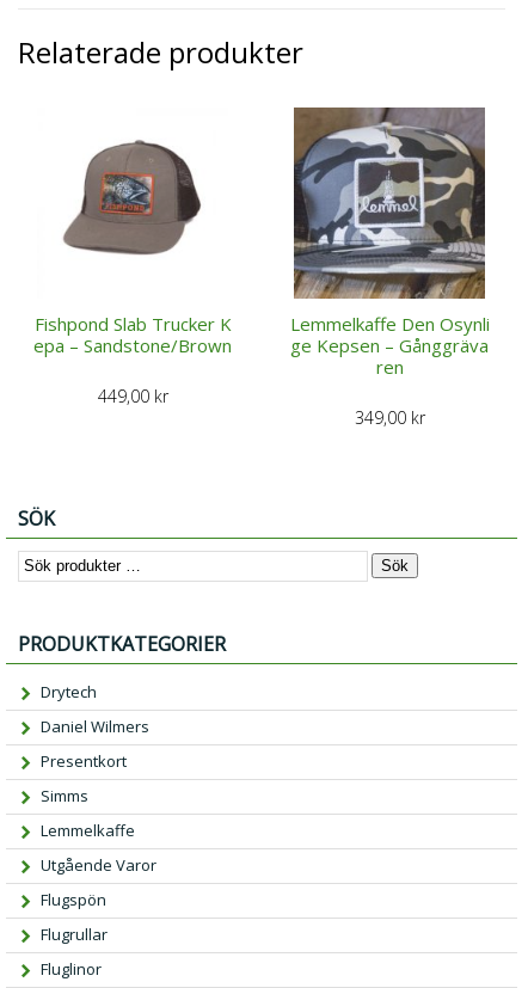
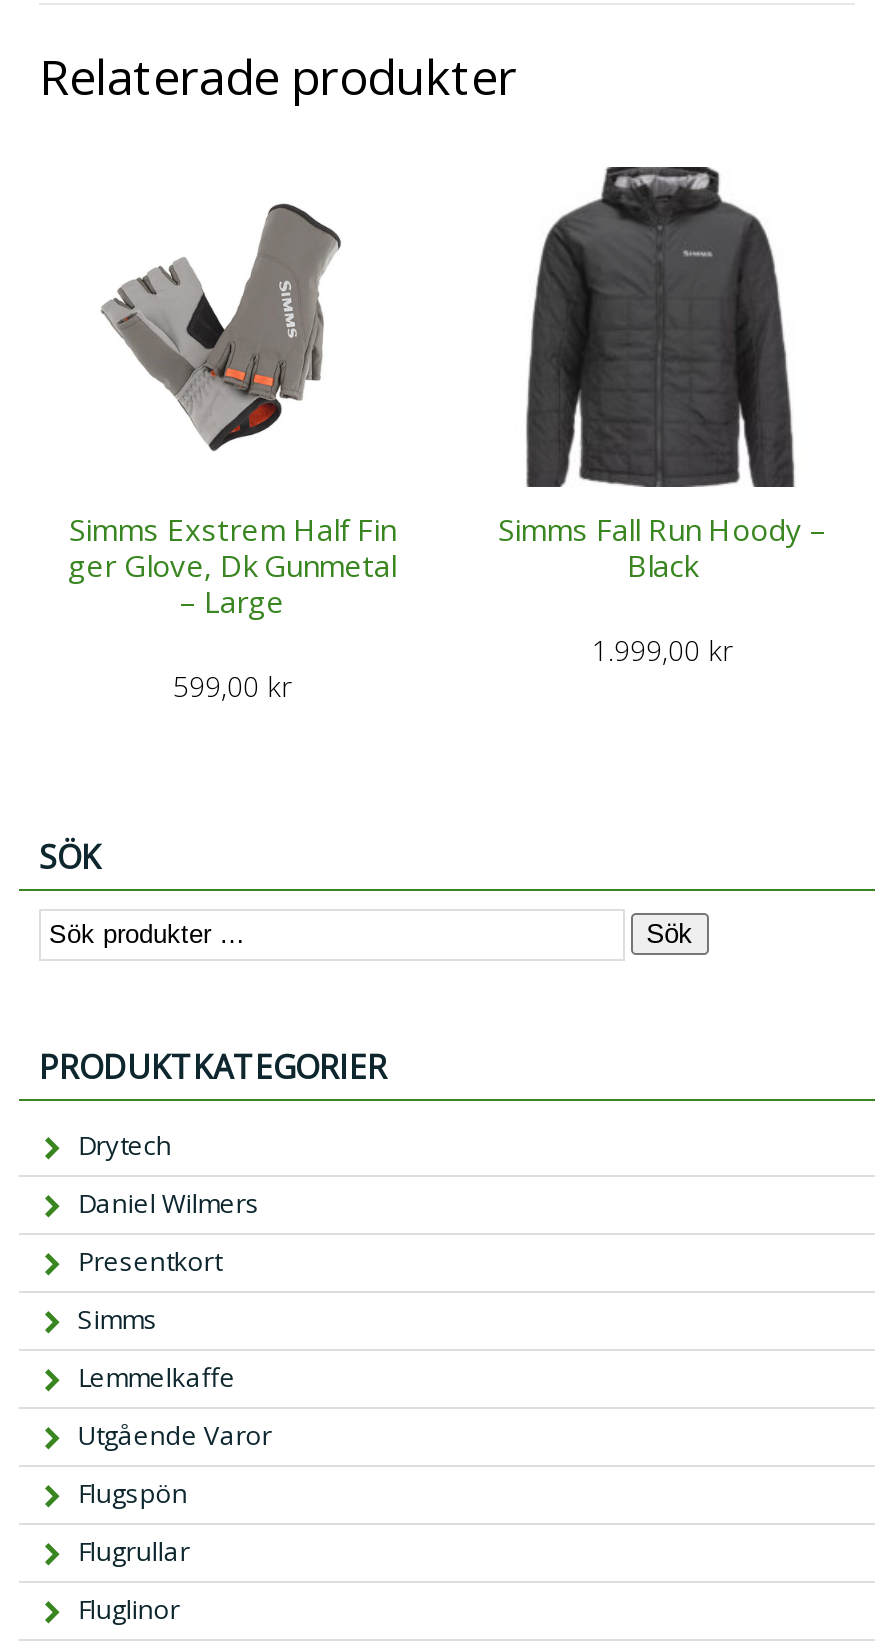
- [image]
- Lemmelkaffe Den Osynli
- ge Kepsen – Gånggräva
- ren
+ [image]
+ Simms Fall Run Hoody –
+ Black

- [image]
- Fishpond Slab Trucker K
- epa – Sandstone/Brown
+ [image]
+ Simms Exstrem Half Fin
+ ger Glove, Dk Gunmetal
+ – Large

- 449,00 kr
+ 599,00 kr

- 349,00 kr
+ 1.999,00 kr
